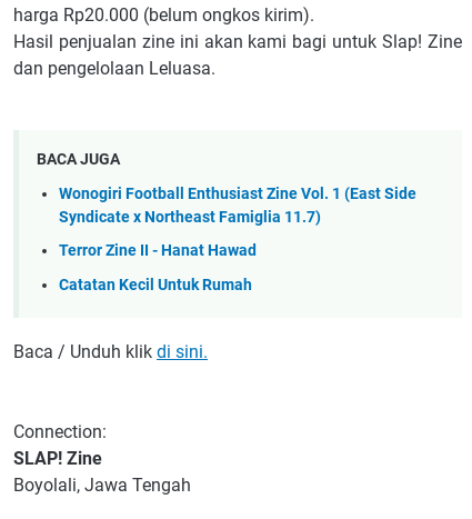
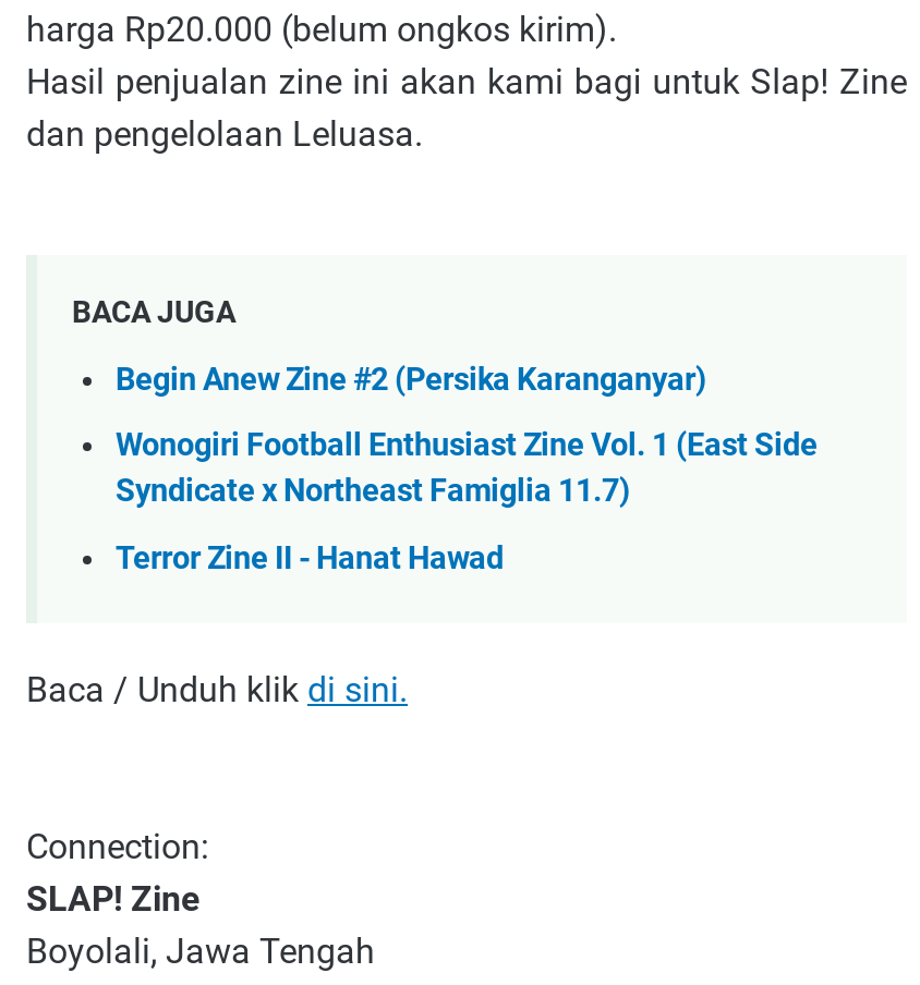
+ Begin Anew Zine #2 (Persika Karanganyar)

moved down: Wonogiri Football Enthusiast Zine Vol. 1 (East Side | Syndicate x Northeast Famiglia 11.7) | Terror Zine II - Hanat Hawad

- Catatan Kecil Untuk Rumah
